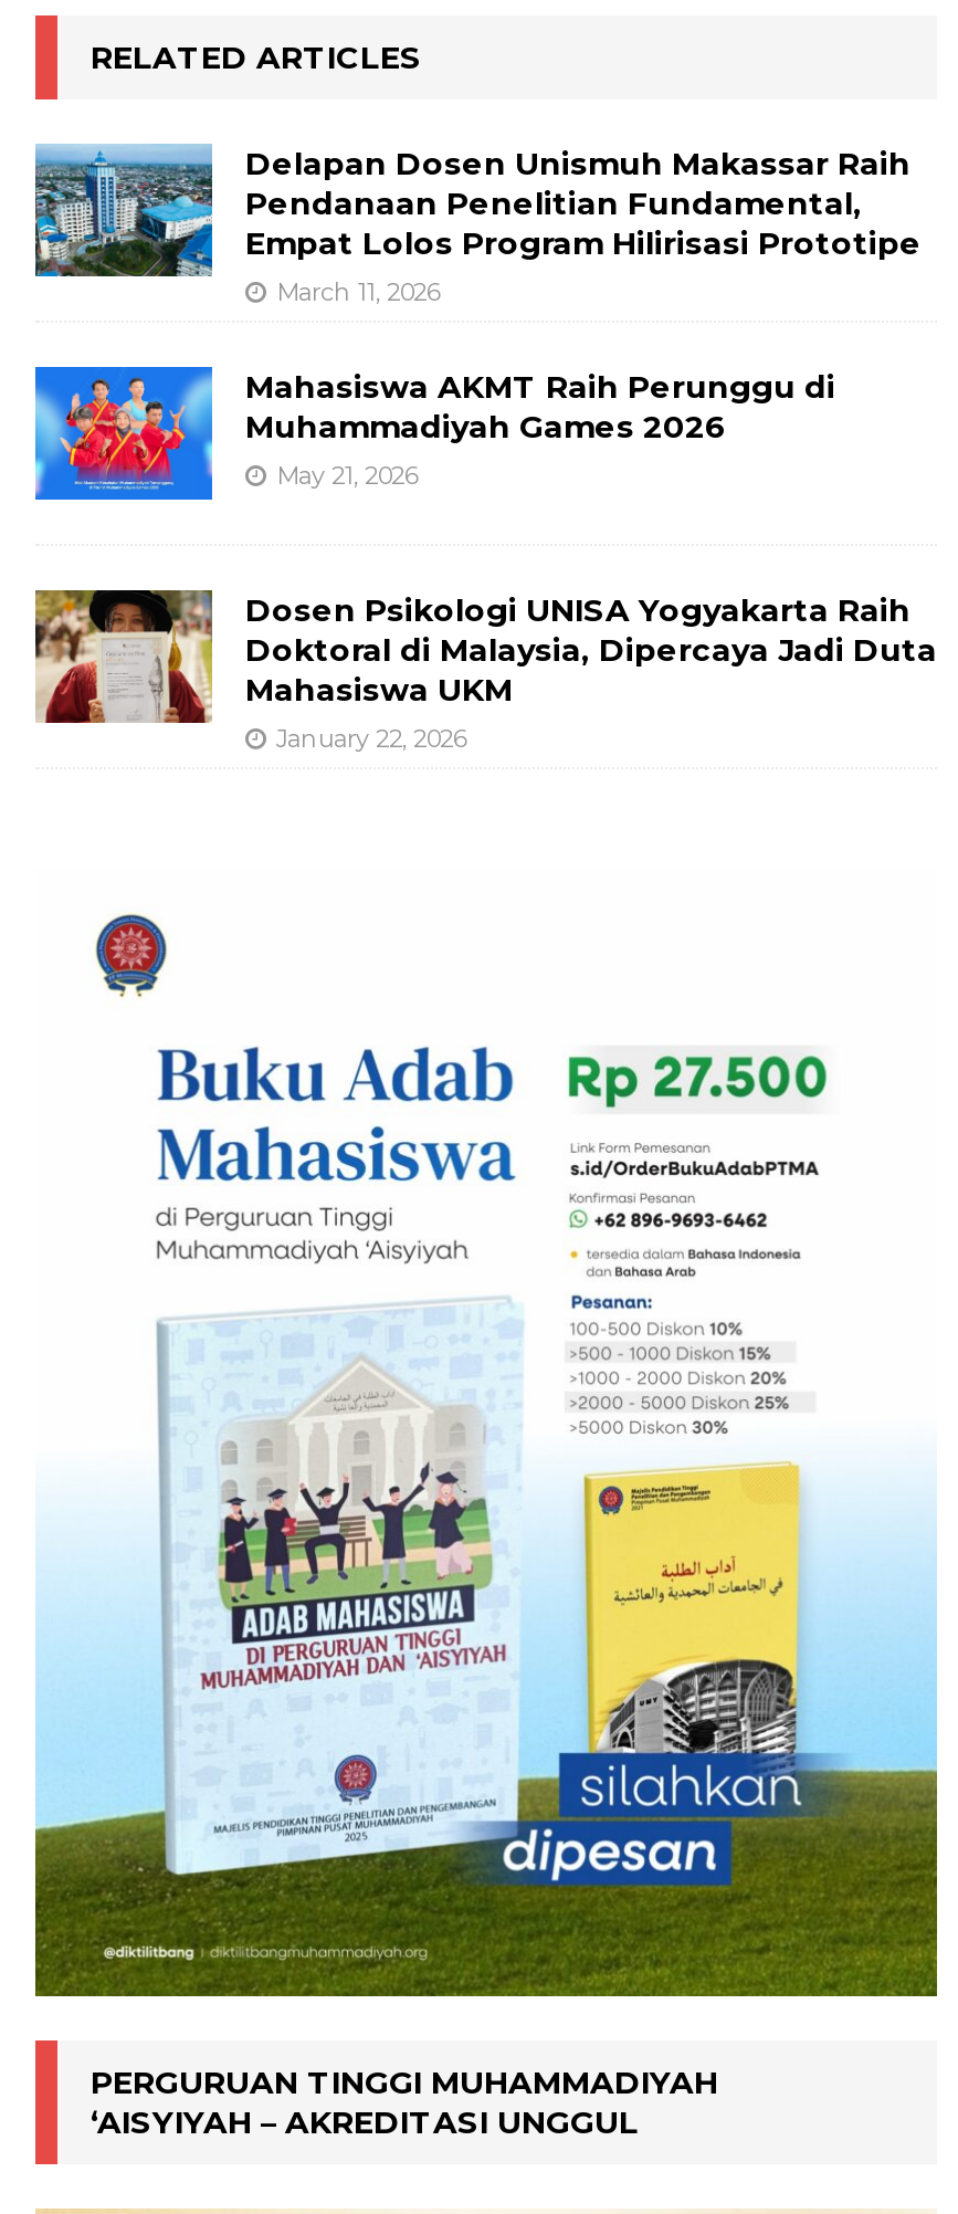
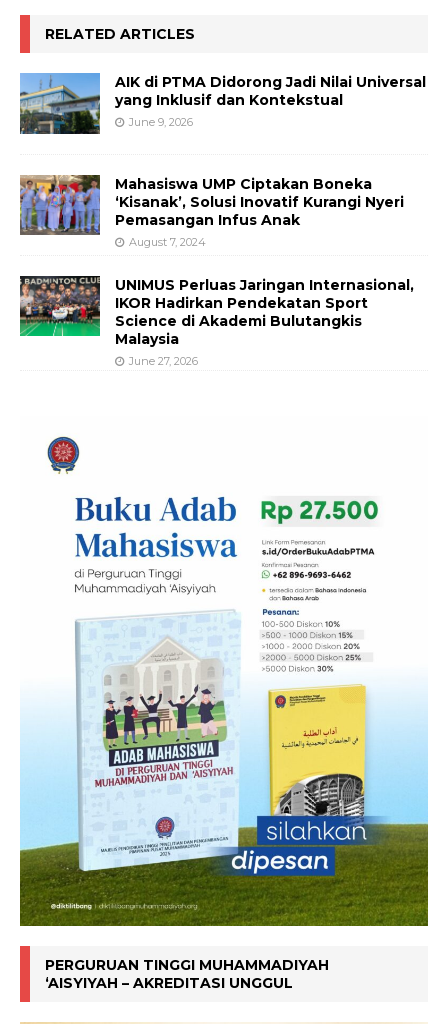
- [image]
- Delapan Dosen Unismuh Makassar Raih
- Pendanaan Penelitian Fundamental,
- Empat Lolos Program Hilirisasi Prototipe
- March 11, 2026
+ [image]
+ AIK di PTMA Didorong Jadi Nilai Universal
+ yang Inklusif dan Kontekstual
+ June 9, 2026

- [image]
- Mahasiswa AKMT Raih Perunggu di
- Muhammadiyah Games 2026
- May 21, 2026
+ [image]
+ Mahasiswa UMP Ciptakan Boneka
+ ‘Kisanak’, Solusi Inovatif Kurangi Nyeri
+ Pemasangan Infus Anak
+ August 7, 2024

- [image]
- Dosen Psikologi UNISA Yogyakarta Raih
- Doktoral di Malaysia, Dipercaya Jadi Duta
- Mahasiswa UKM
- January 22, 2026
+ [image]
+ UNIMUS Perluas Jaringan Internasional,
+ IKOR Hadirkan Pendekatan Sport
+ Science di Akademi Bulutangkis
+ Malaysia
+ June 27, 2026
